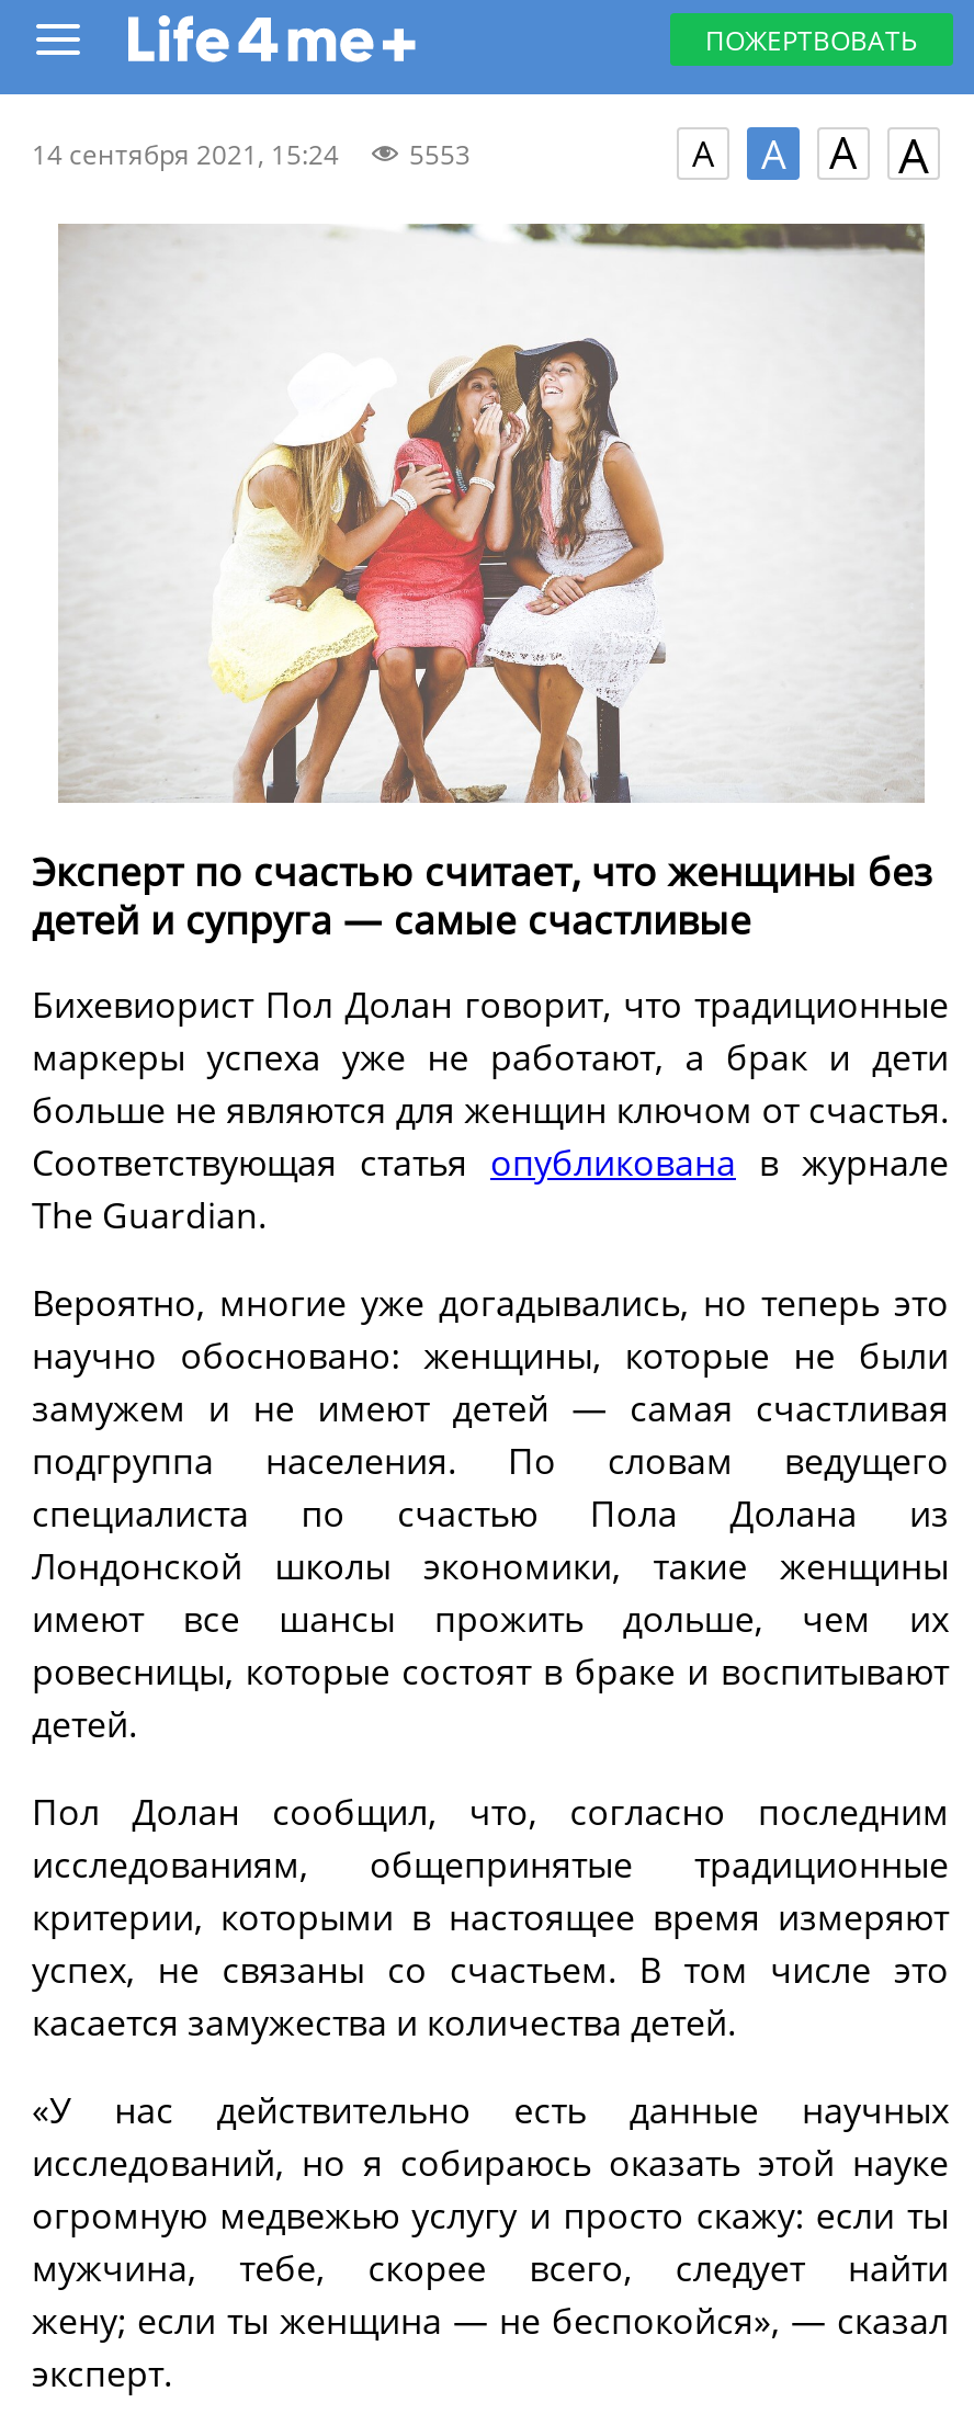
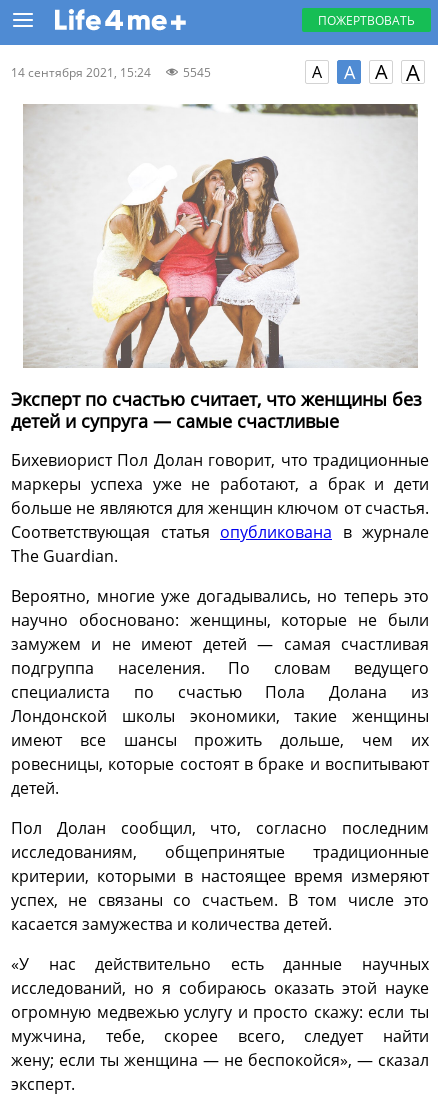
- 14 сентября 2021, 15:24 5553
+ 14 сентября 2021, 15:24 5545
